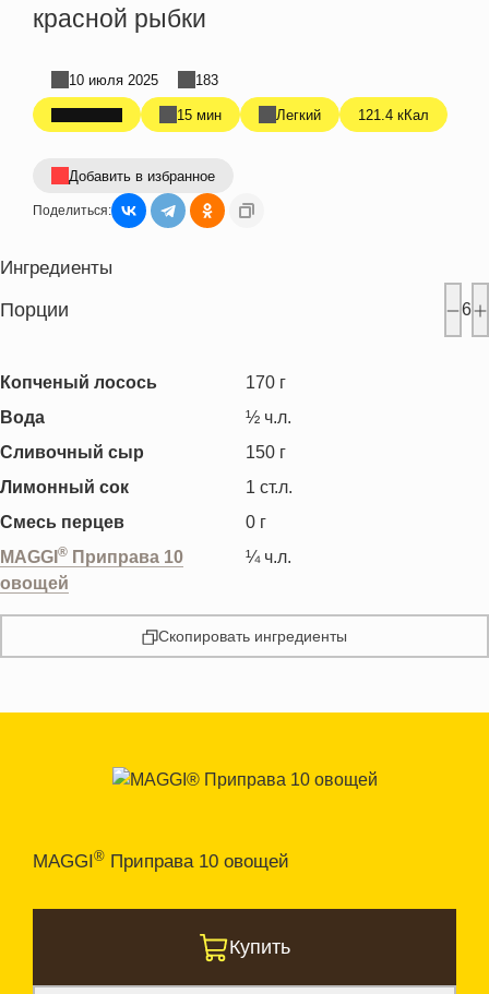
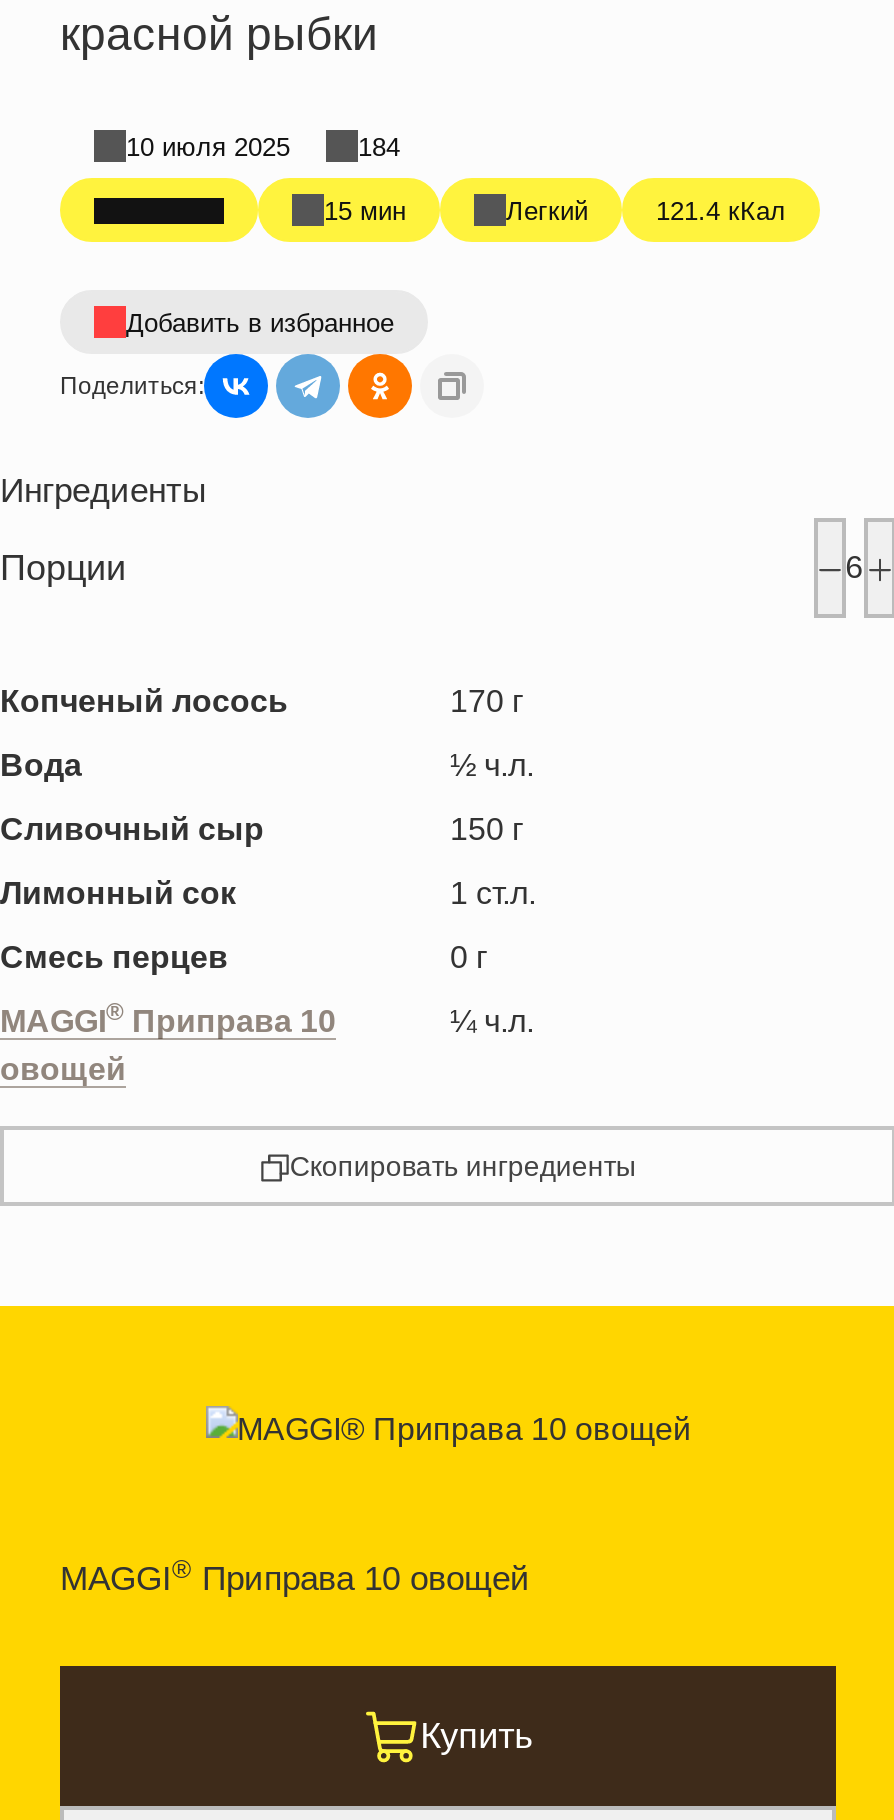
- 183
+ 184
